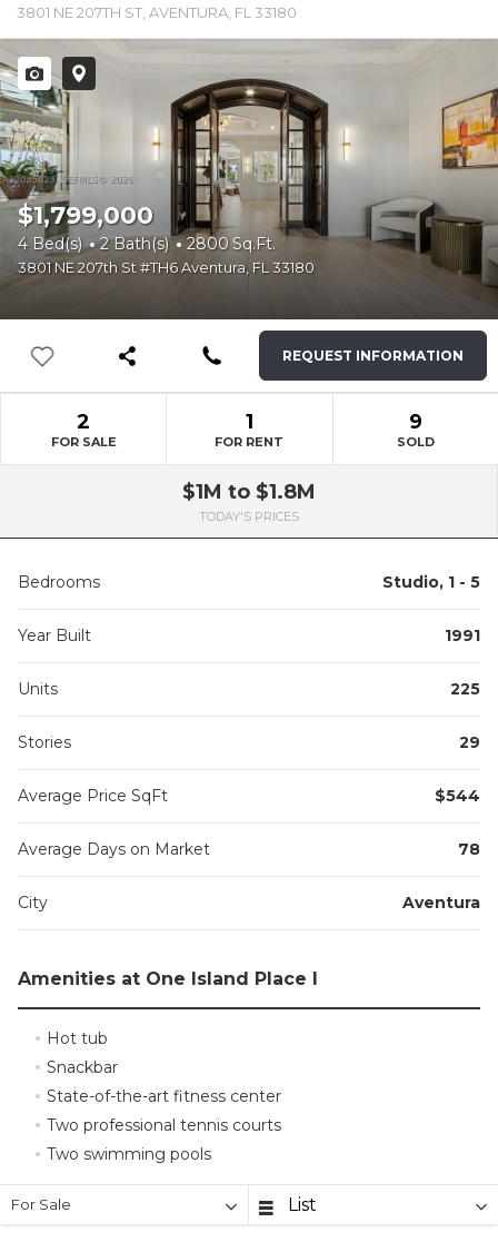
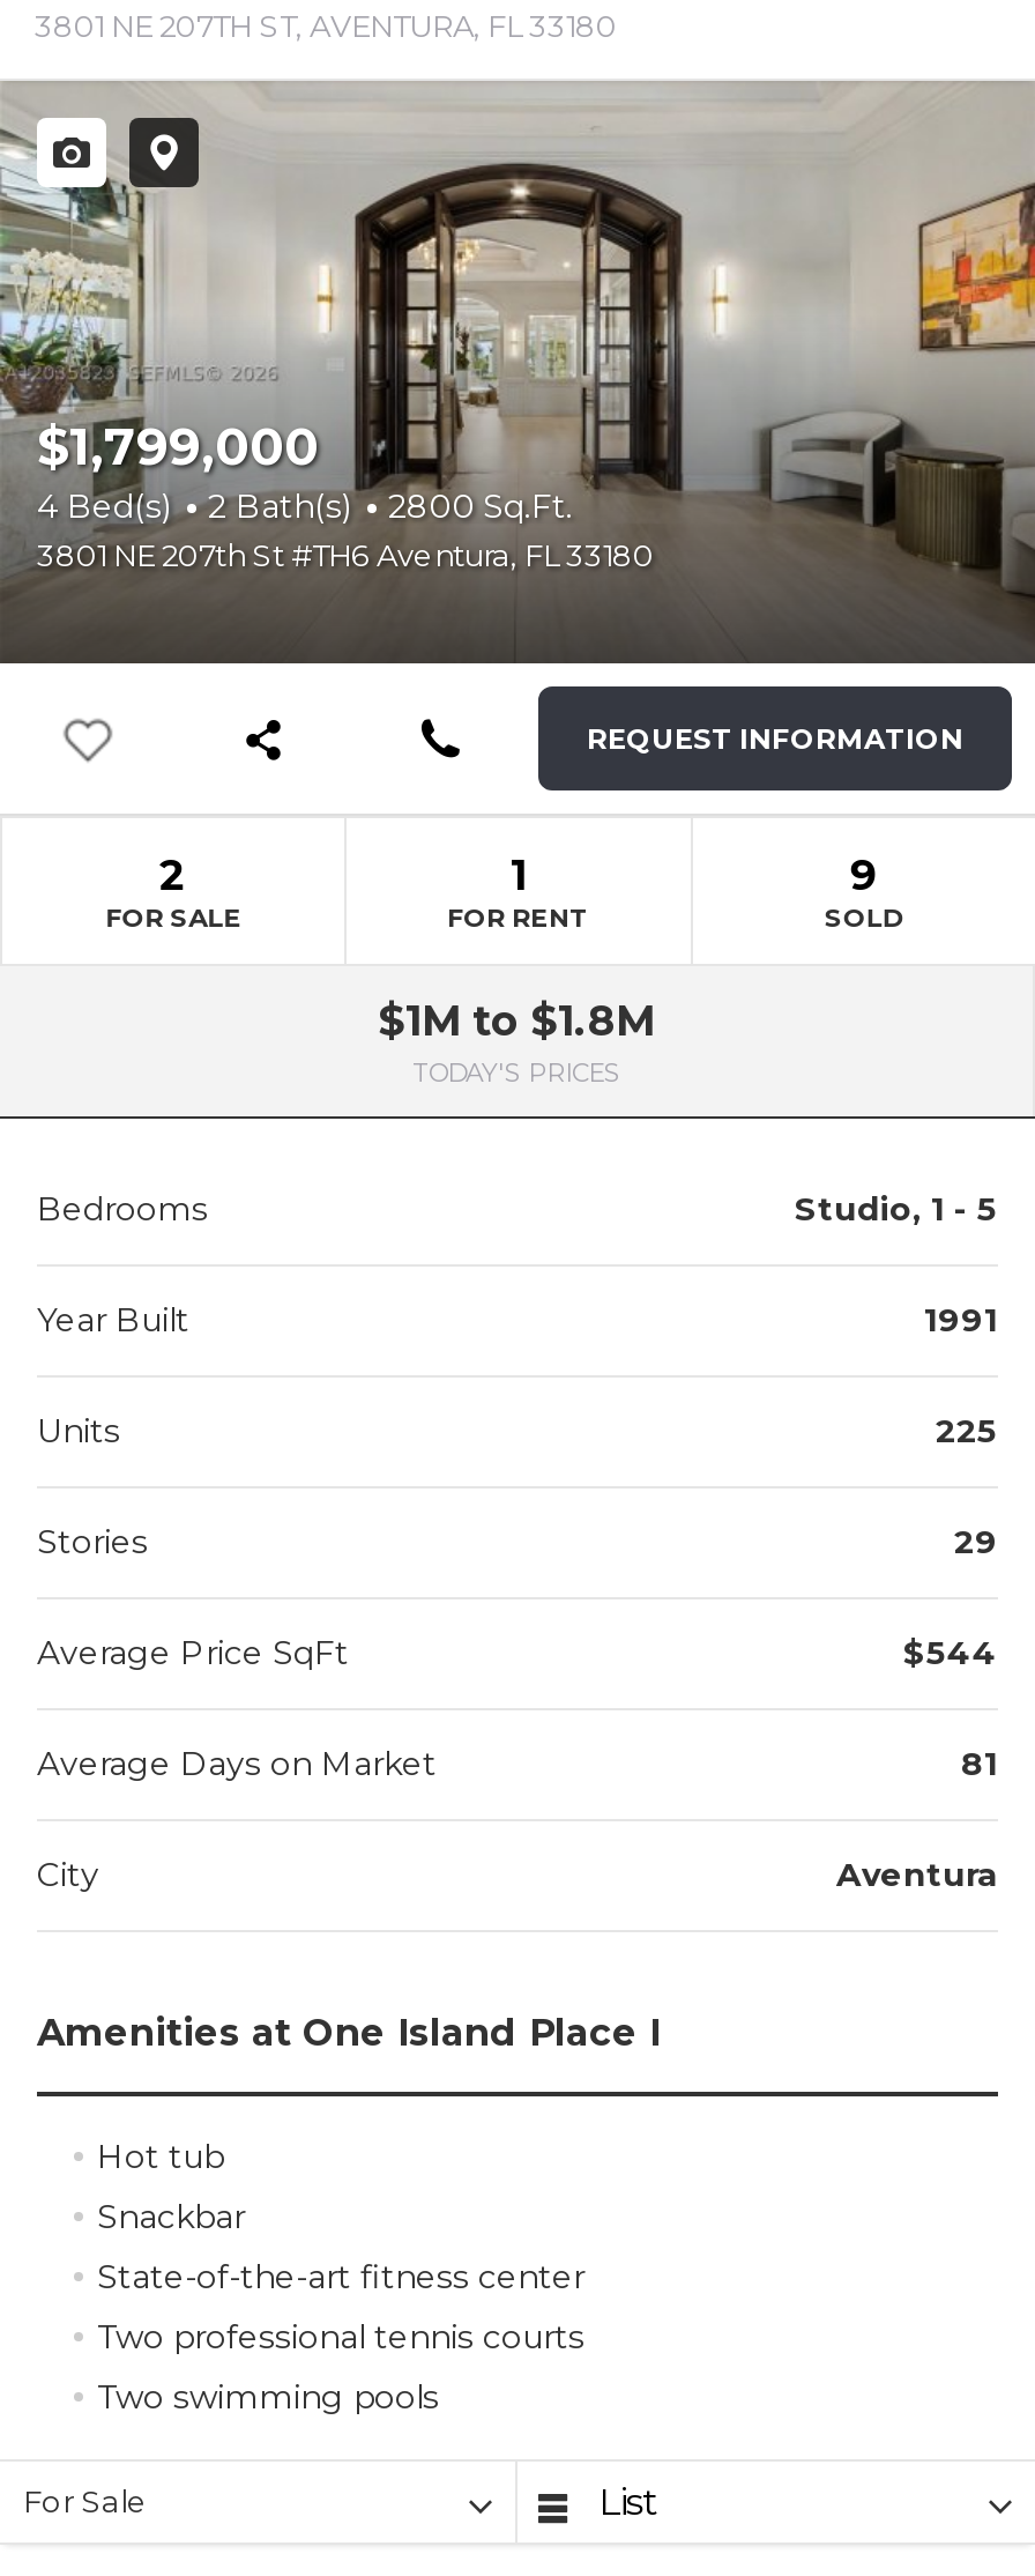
- 78
+ 81
